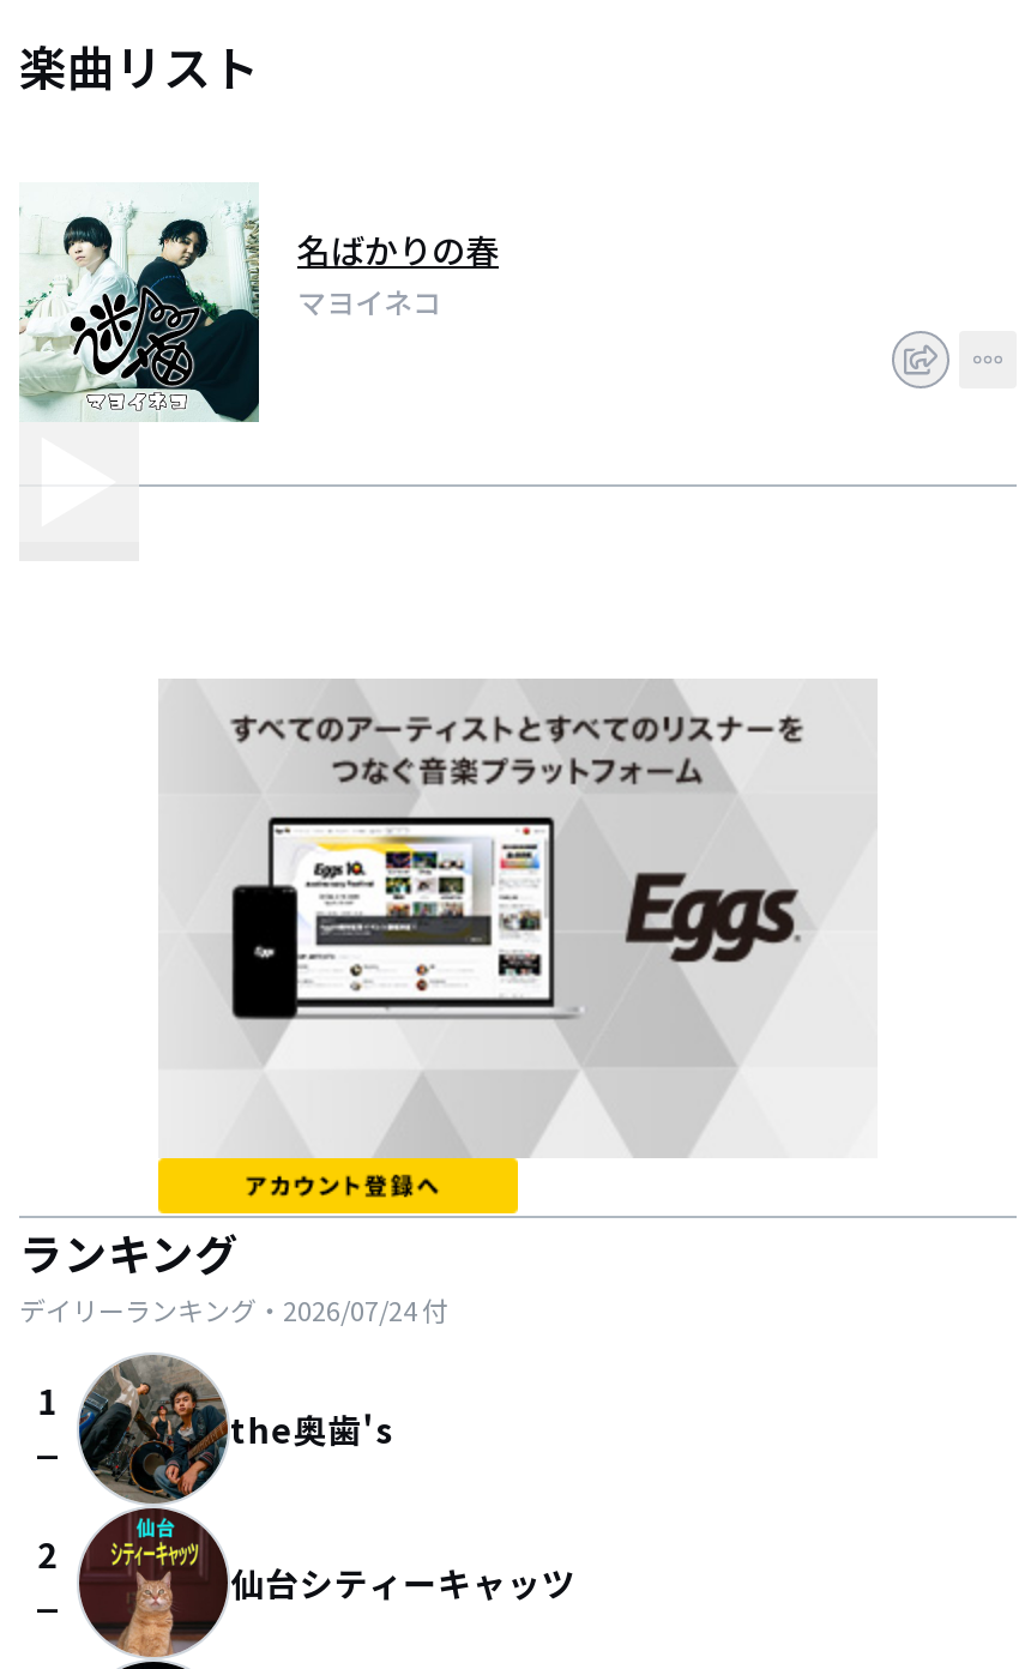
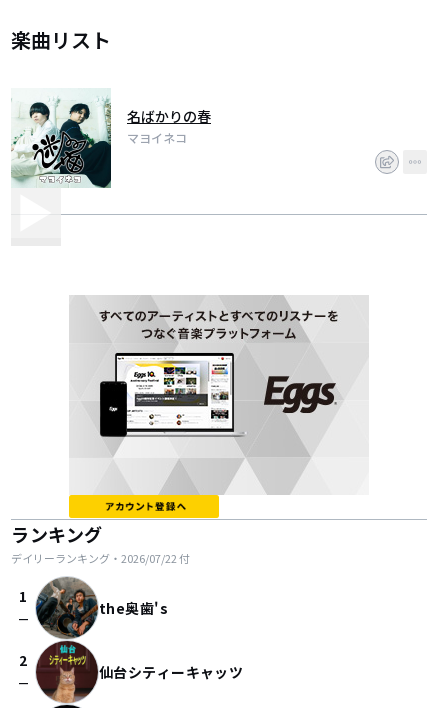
- デイリーランキング・2026/07/24付
+ デイリーランキング・2026/07/22付
